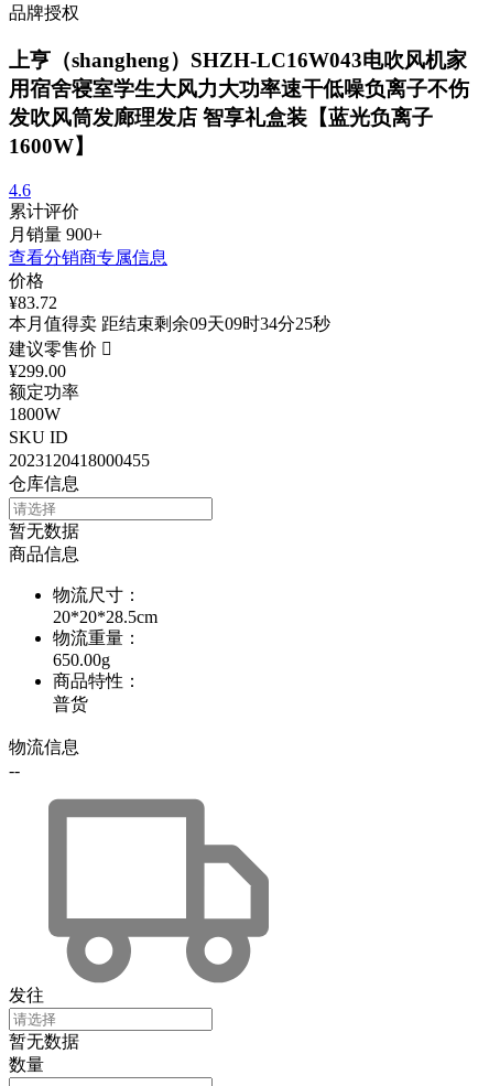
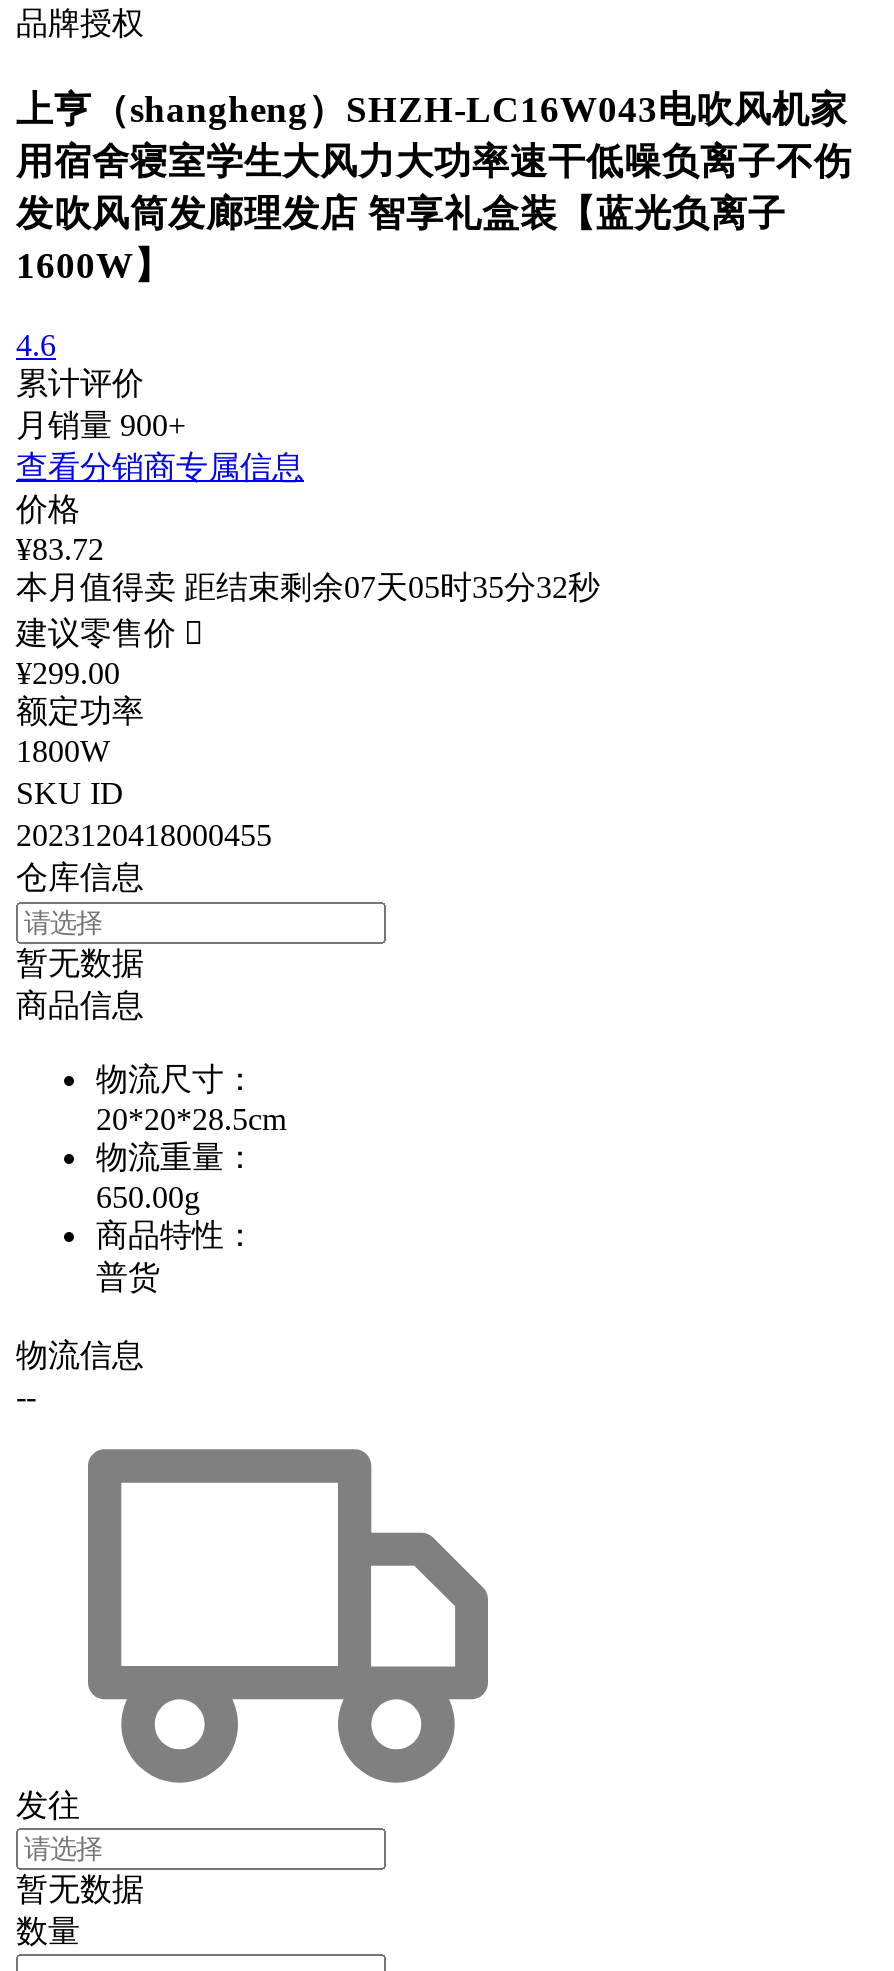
- 本月值得卖 距结束剩余09天09时34分25秒
+ 本月值得卖 距结束剩余07天05时35分32秒
